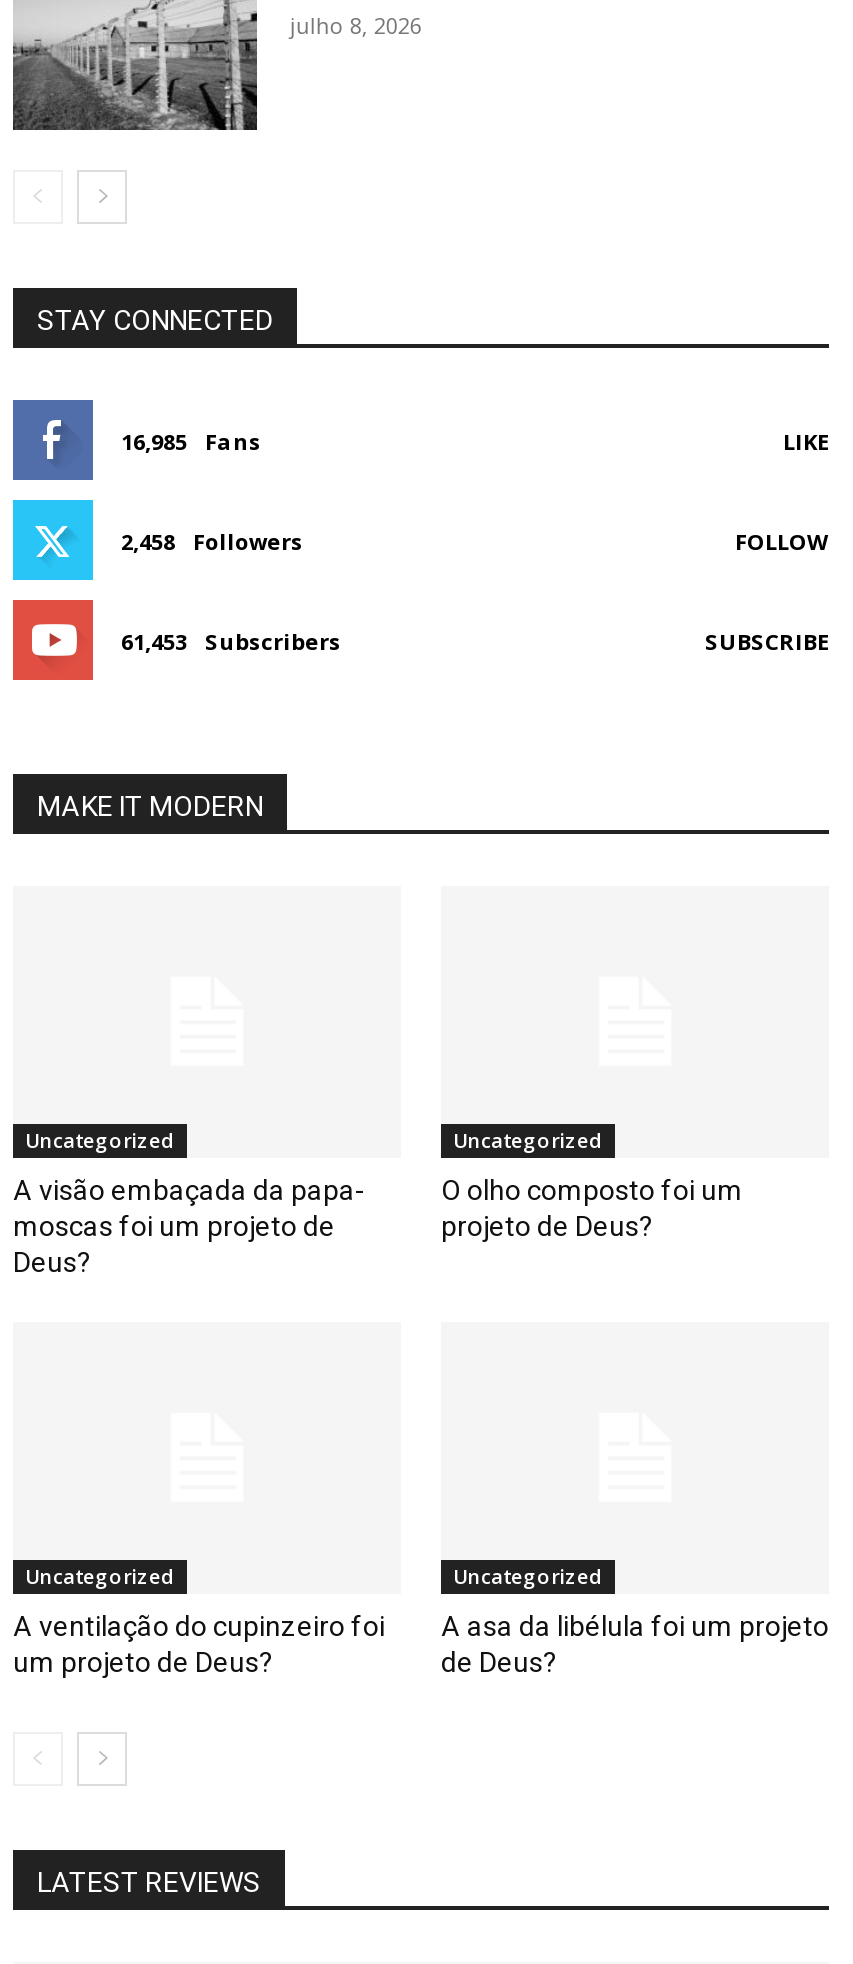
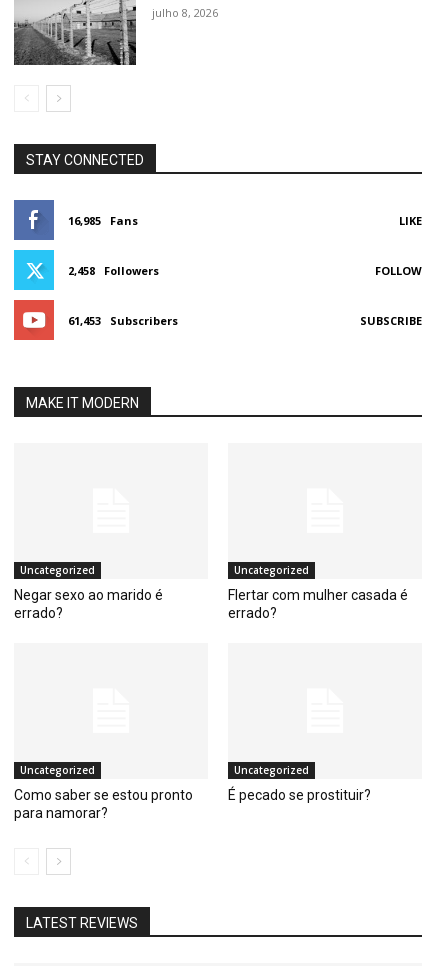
- A visão embaçada da papa-
- moscas foi um projeto de
- Deus?
+ Negar sexo ao marido é
+ errado?

- O olho composto foi um
- projeto de Deus?
+ Flertar com mulher casada é
+ errado?

- A ventilação do cupinzeiro foi
- um projeto de Deus?
+ Como saber se estou pronto
+ para namorar?

- A asa da libélula foi um projeto
- de Deus?
+ É pecado se prostituir?
